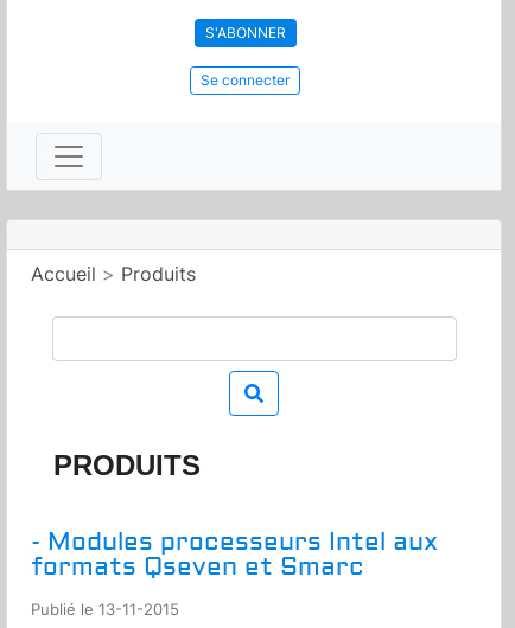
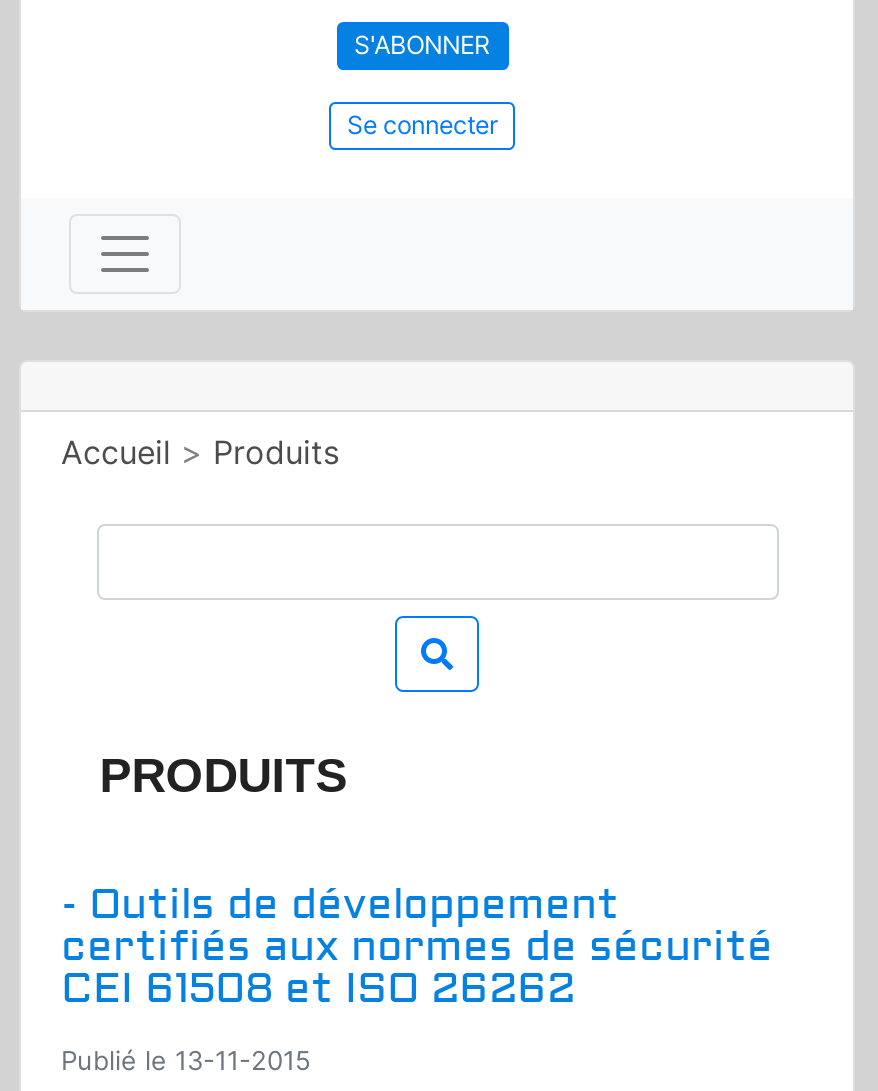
- - Modules processeurs Intel aux
- formats Qseven et Smarc
+ - Outils de développement
+ certifiés aux normes de sécurité
+ CEI 61508 et ISO 26262
